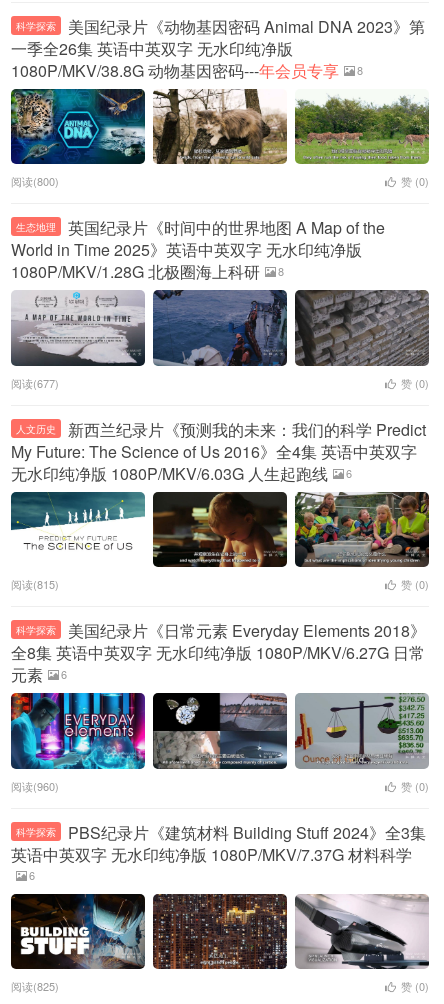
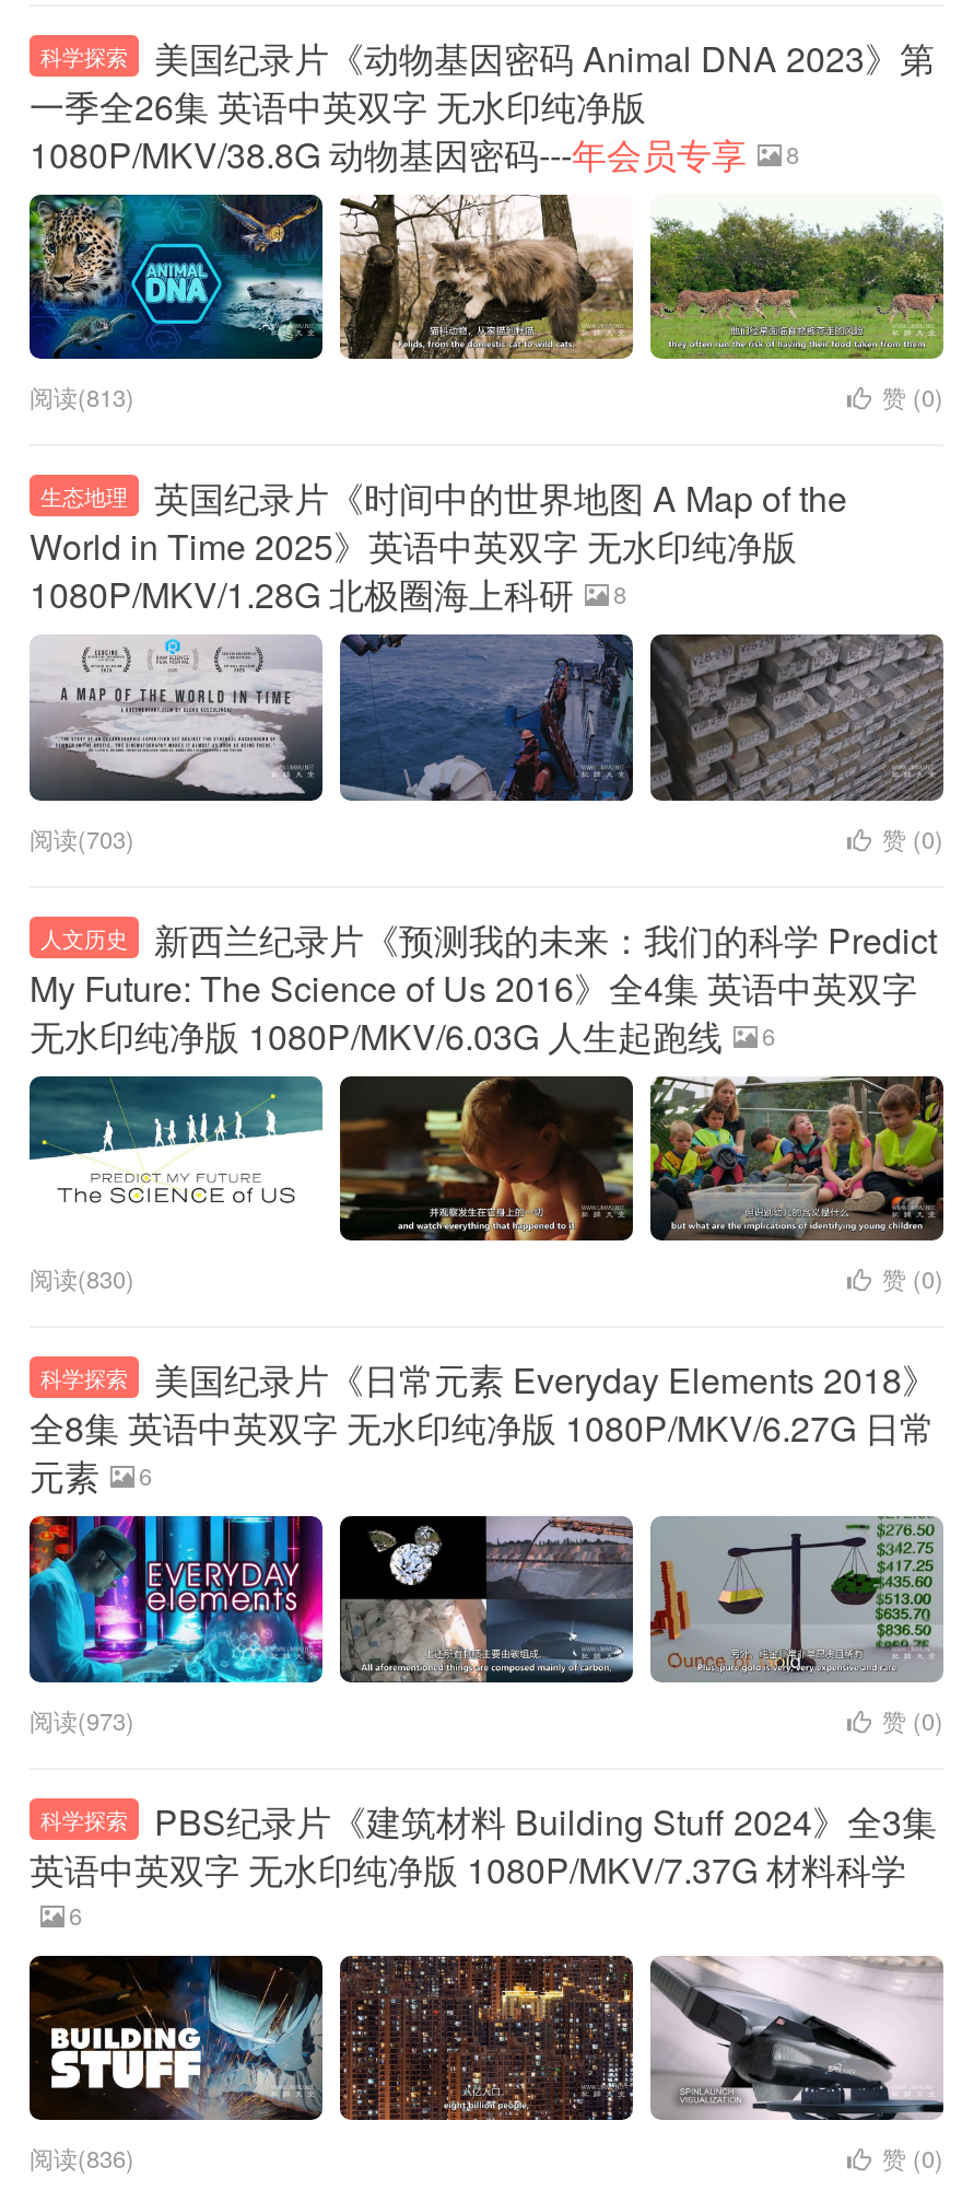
- 阅读(800)
+ 阅读(813)

- 阅读(677)
+ 阅读(703)

- 阅读(815)
+ 阅读(830)

- 阅读(960)
+ 阅读(973)

- 阅读(825)
+ 阅读(836)
